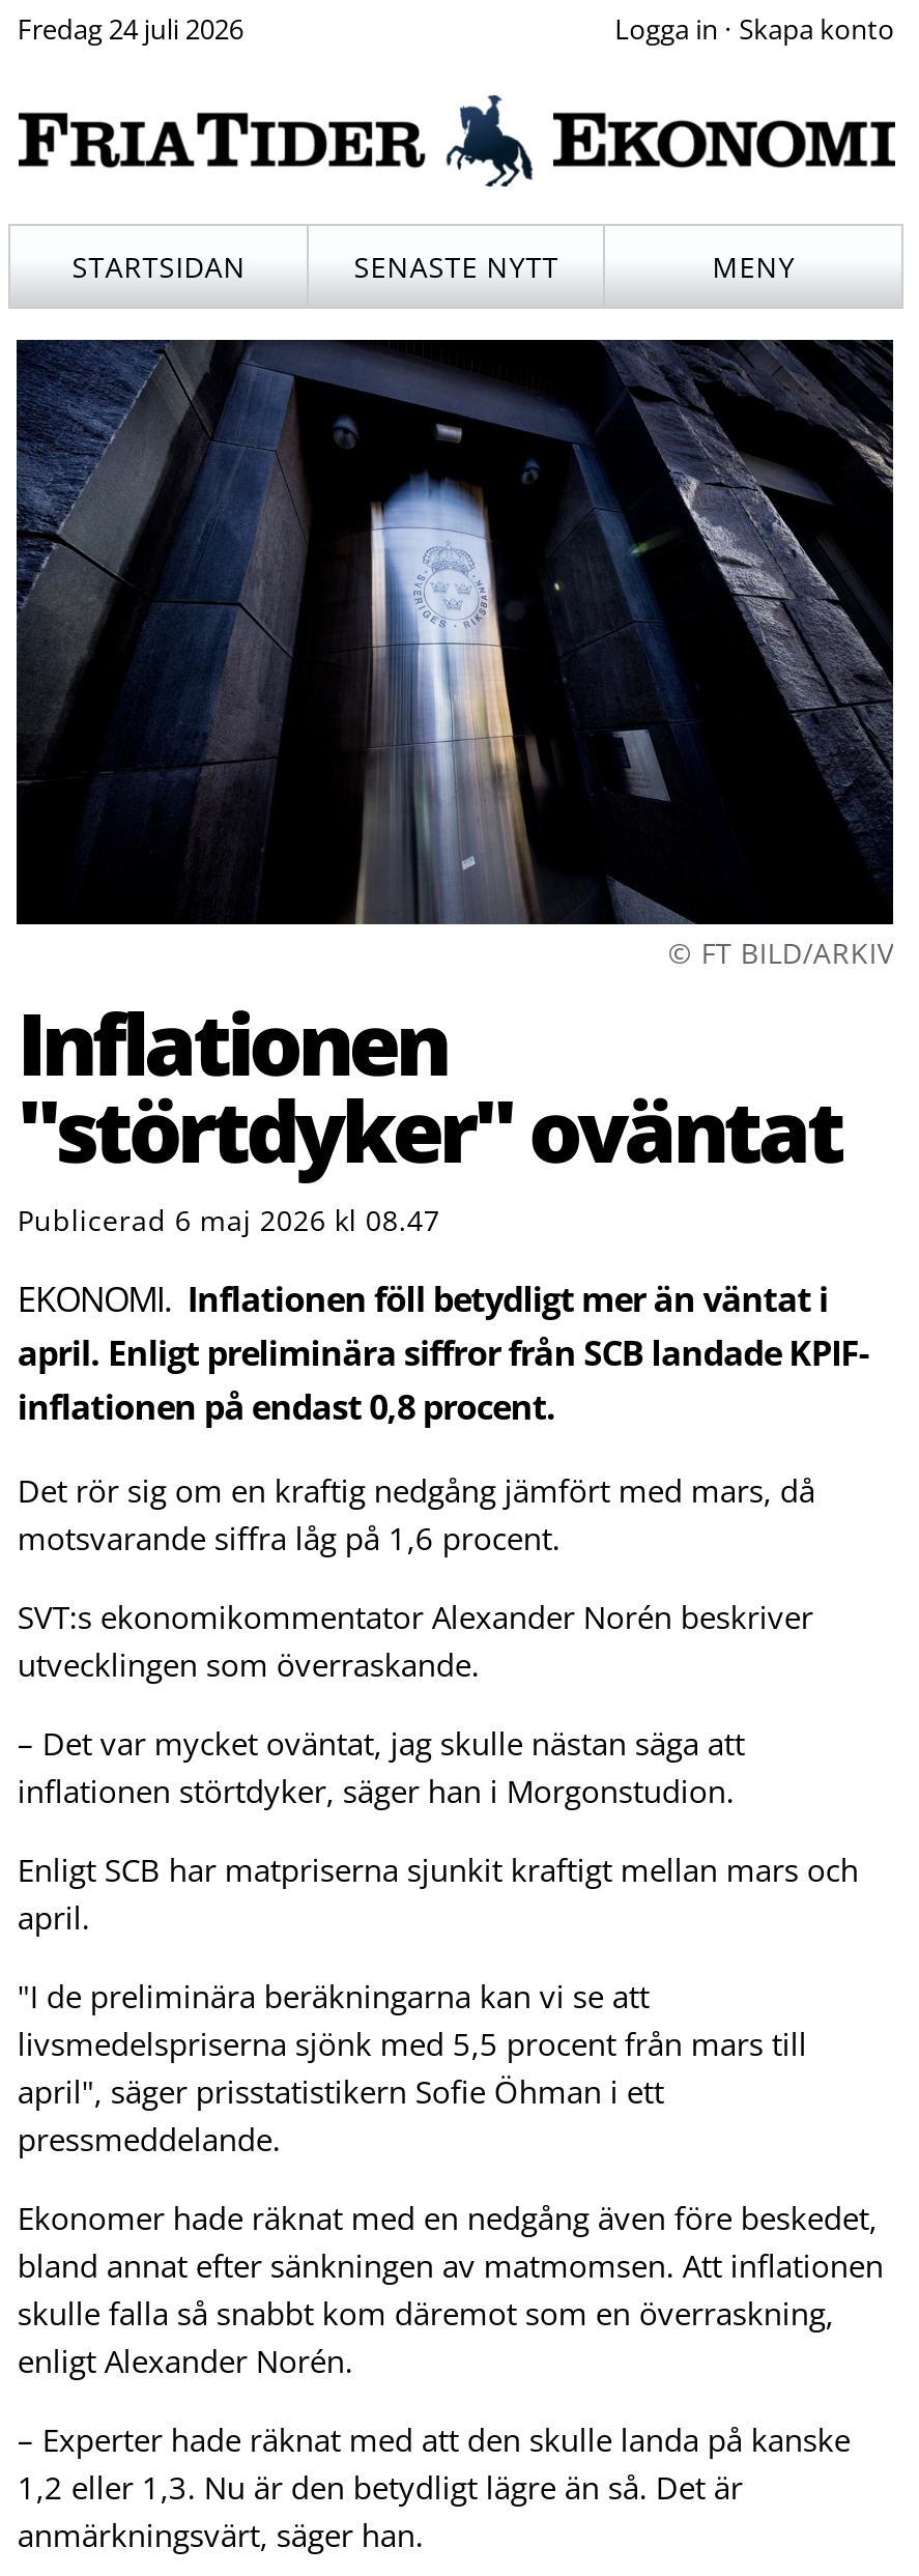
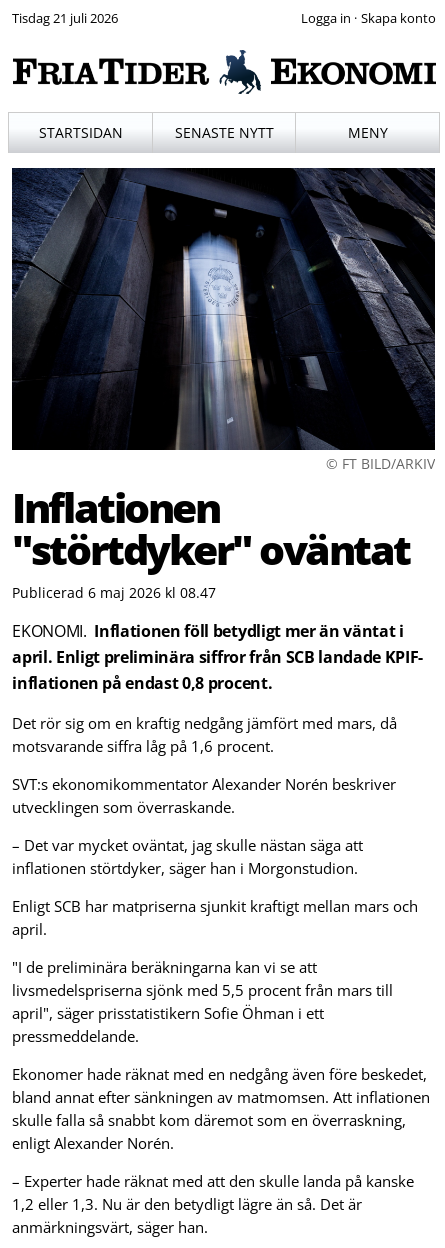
- Fredag 24 juli 2026
+ Tisdag 21 juli 2026
